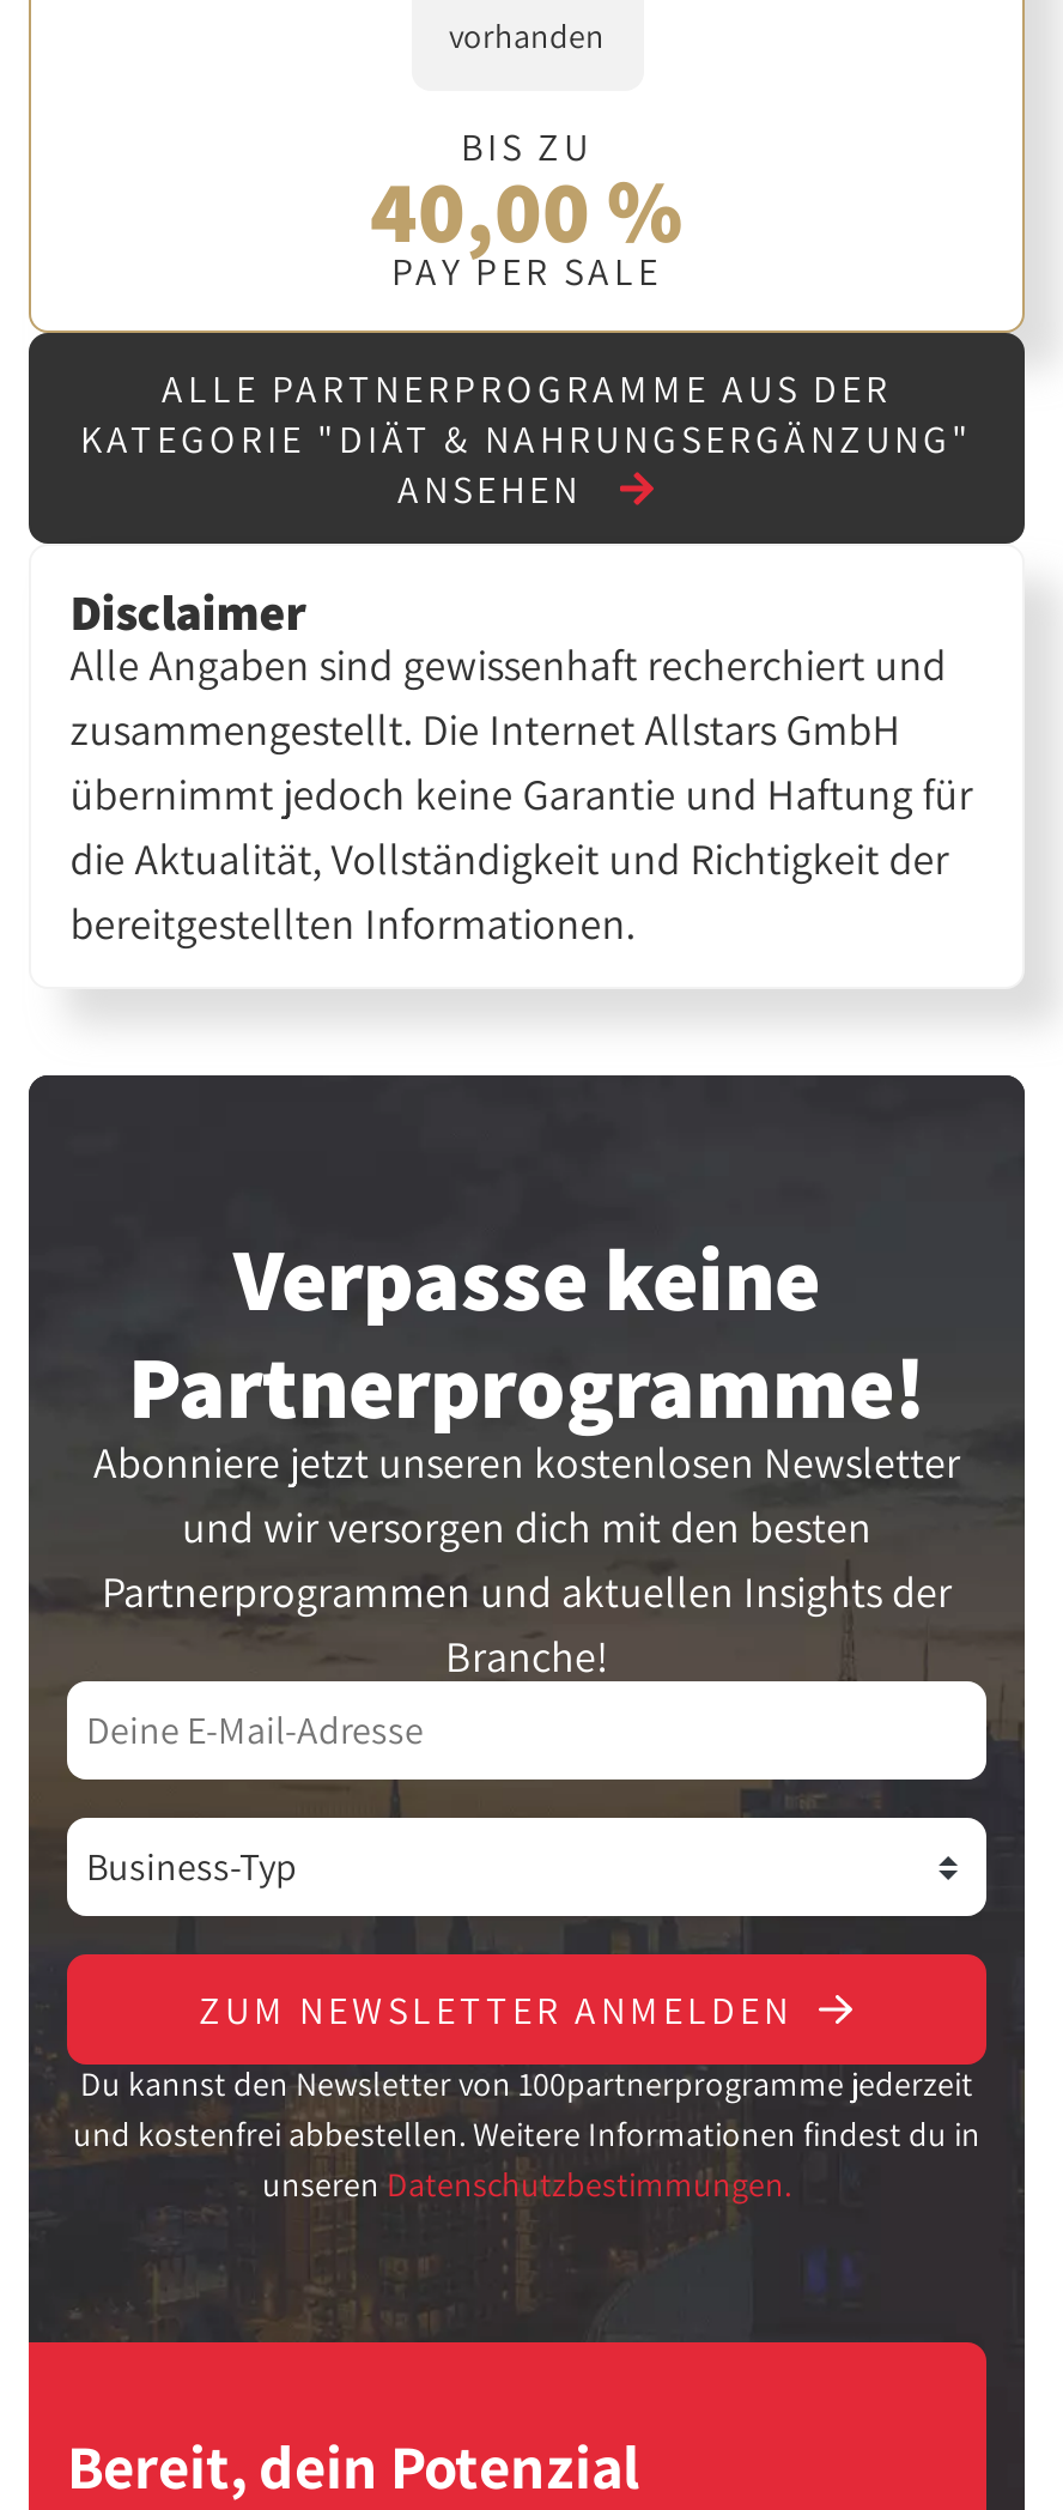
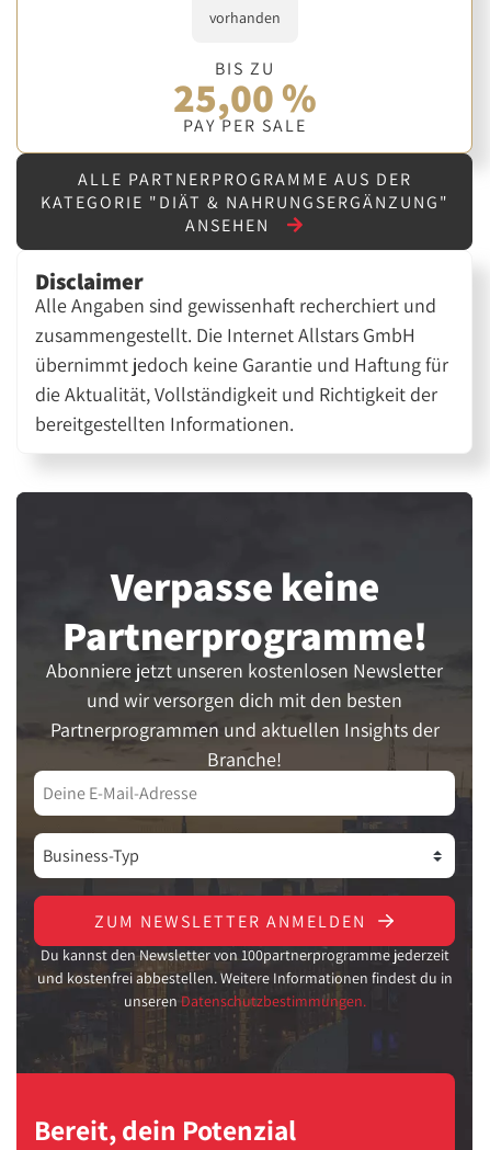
- 40,00 %
+ 25,00 %
